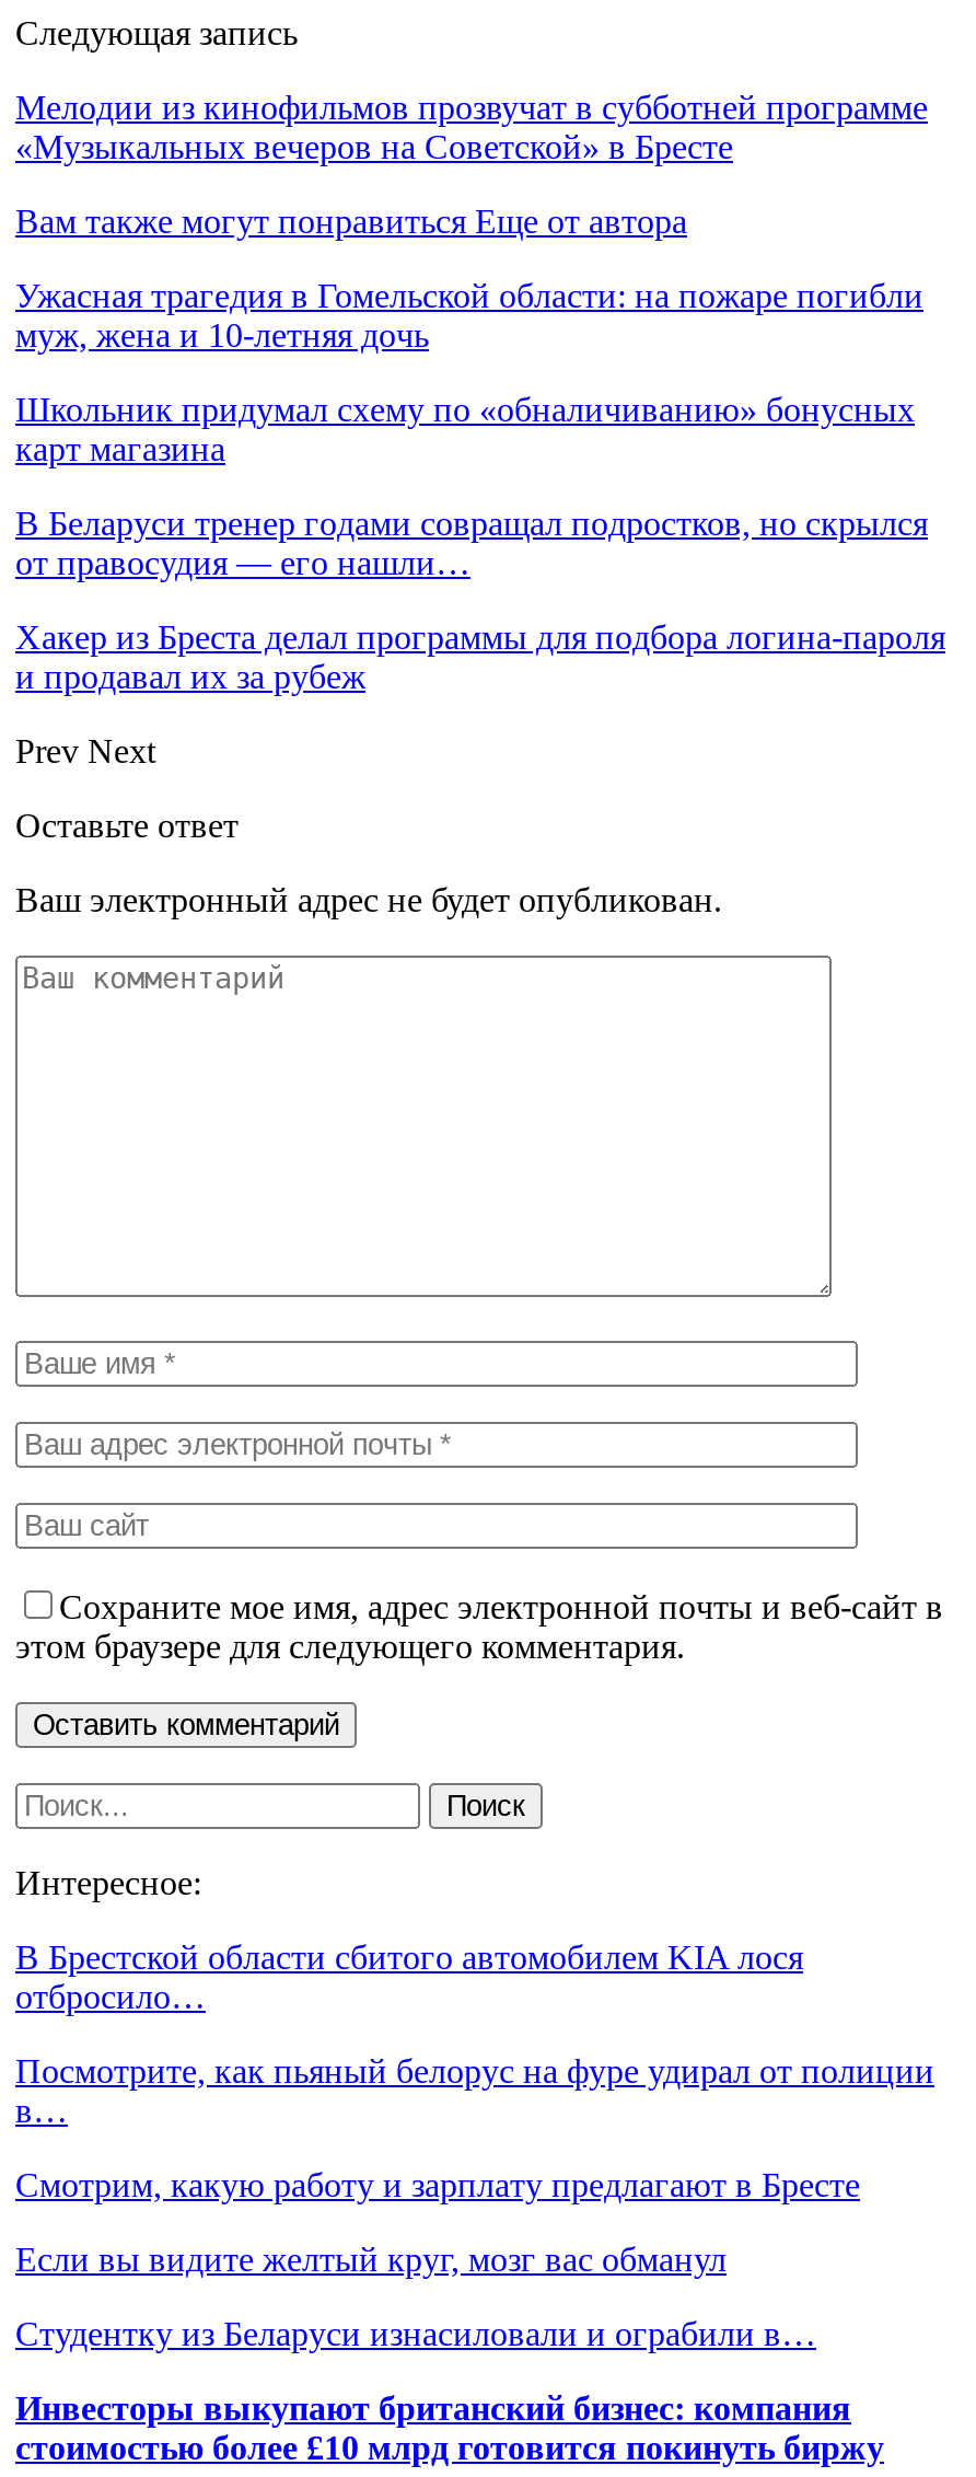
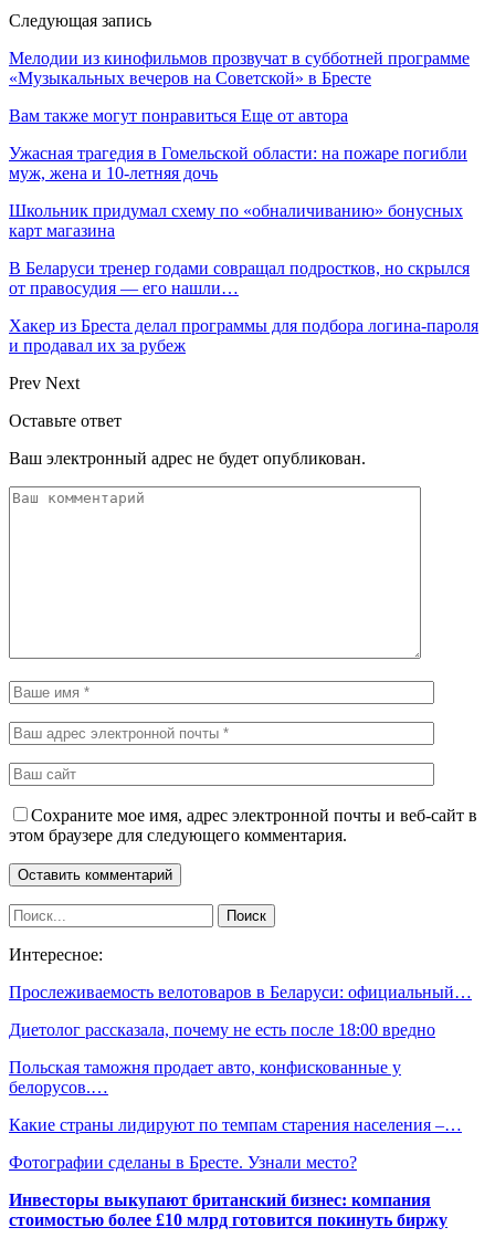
- В Брестской области сбитого автомобилем KIA лося
- отбросило…
+ Прослеживаемость велотоваров в Беларуси: официальный…

- Посмотрите, как пьяный белорус на фуре удирал от полиции
- в…
+ Диетолог рассказала, почему не есть после 18:00 вредно

- Смотрим, какую работу и зарплату предлагают в Бресте
+ Польская таможня продает авто, конфискованные у
+ белорусов.…

- Если вы видите желтый круг, мозг вас обманул
+ Какие страны лидируют по темпам старения населения –…

- Студентку из Беларуси изнасиловали и ограбили в…
+ Фотографии сделаны в Бресте. Узнали место?
